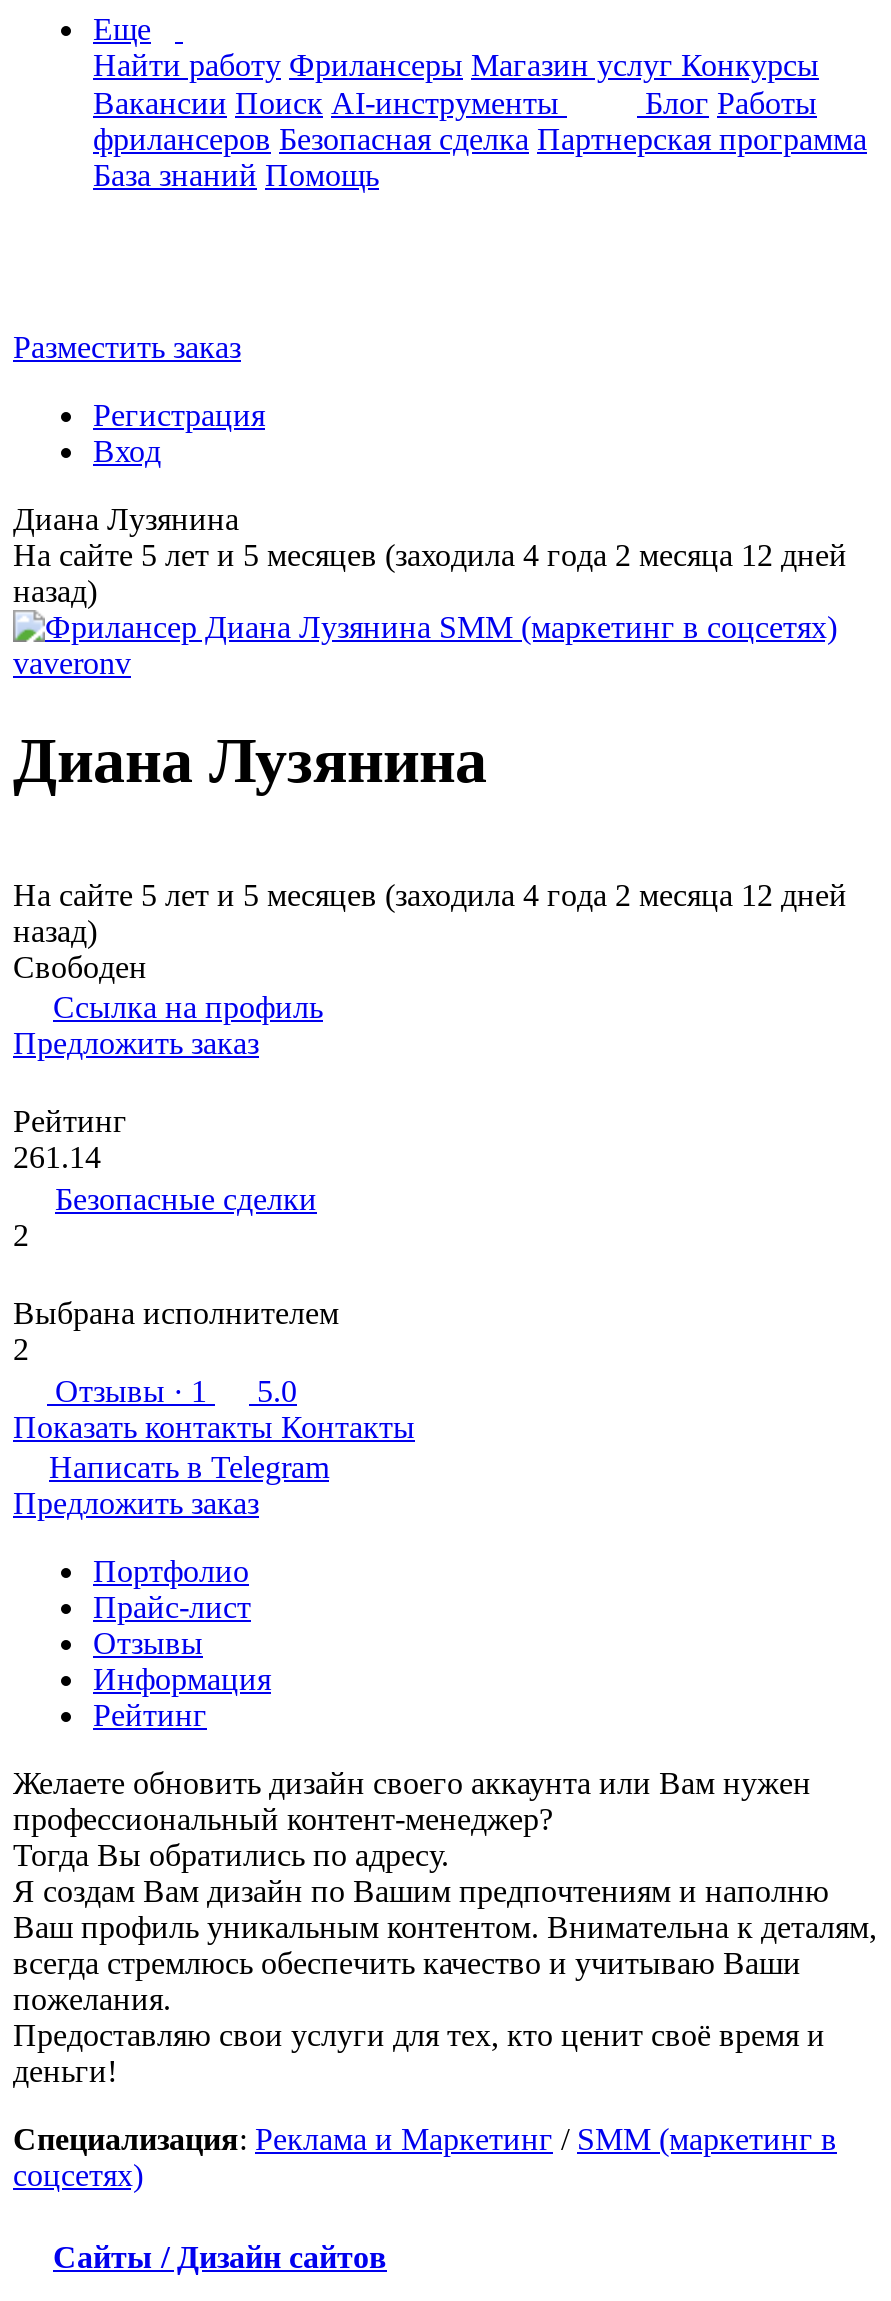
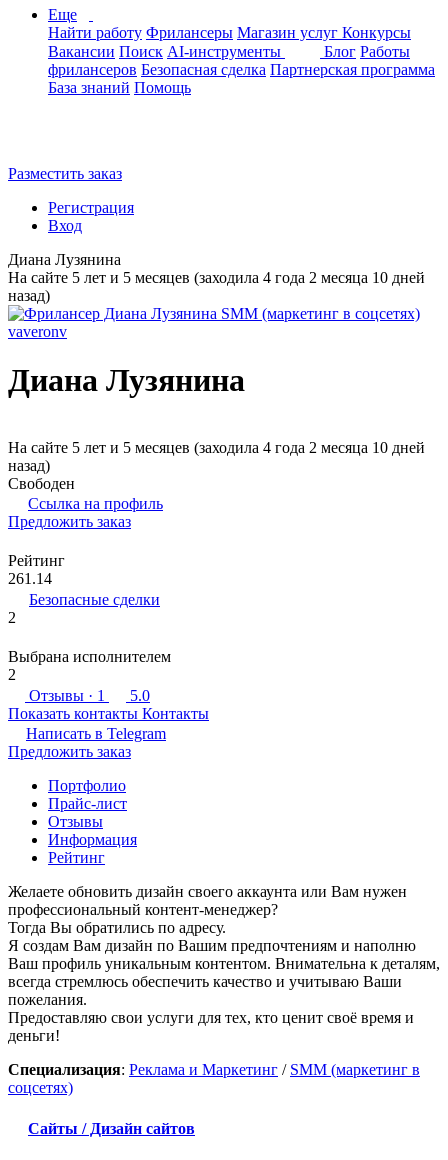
- На сайте 5 лет и 5 месяцев (заходила 4 года 2 месяца 12 дней
+ На сайте 5 лет и 5 месяцев (заходила 4 года 2 месяца 10 дней

- На сайте 5 лет и 5 месяцев (заходила 4 года 2 месяца 12 дней
+ На сайте 5 лет и 5 месяцев (заходила 4 года 2 месяца 10 дней
